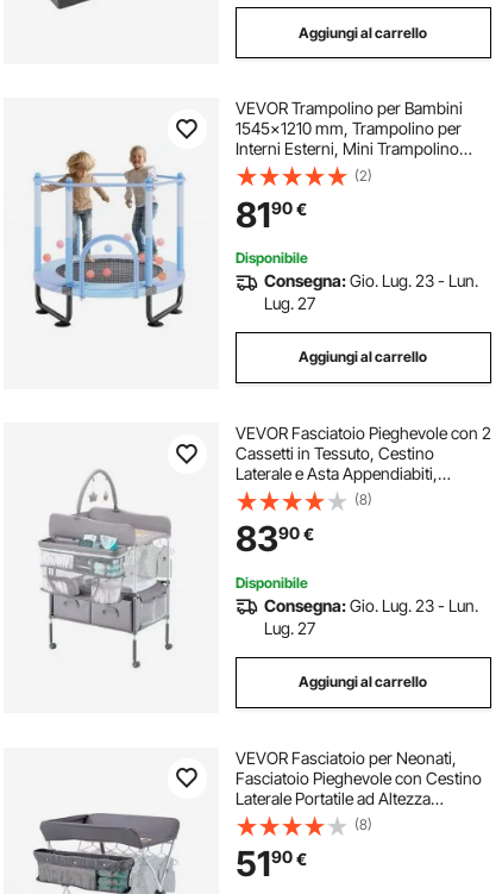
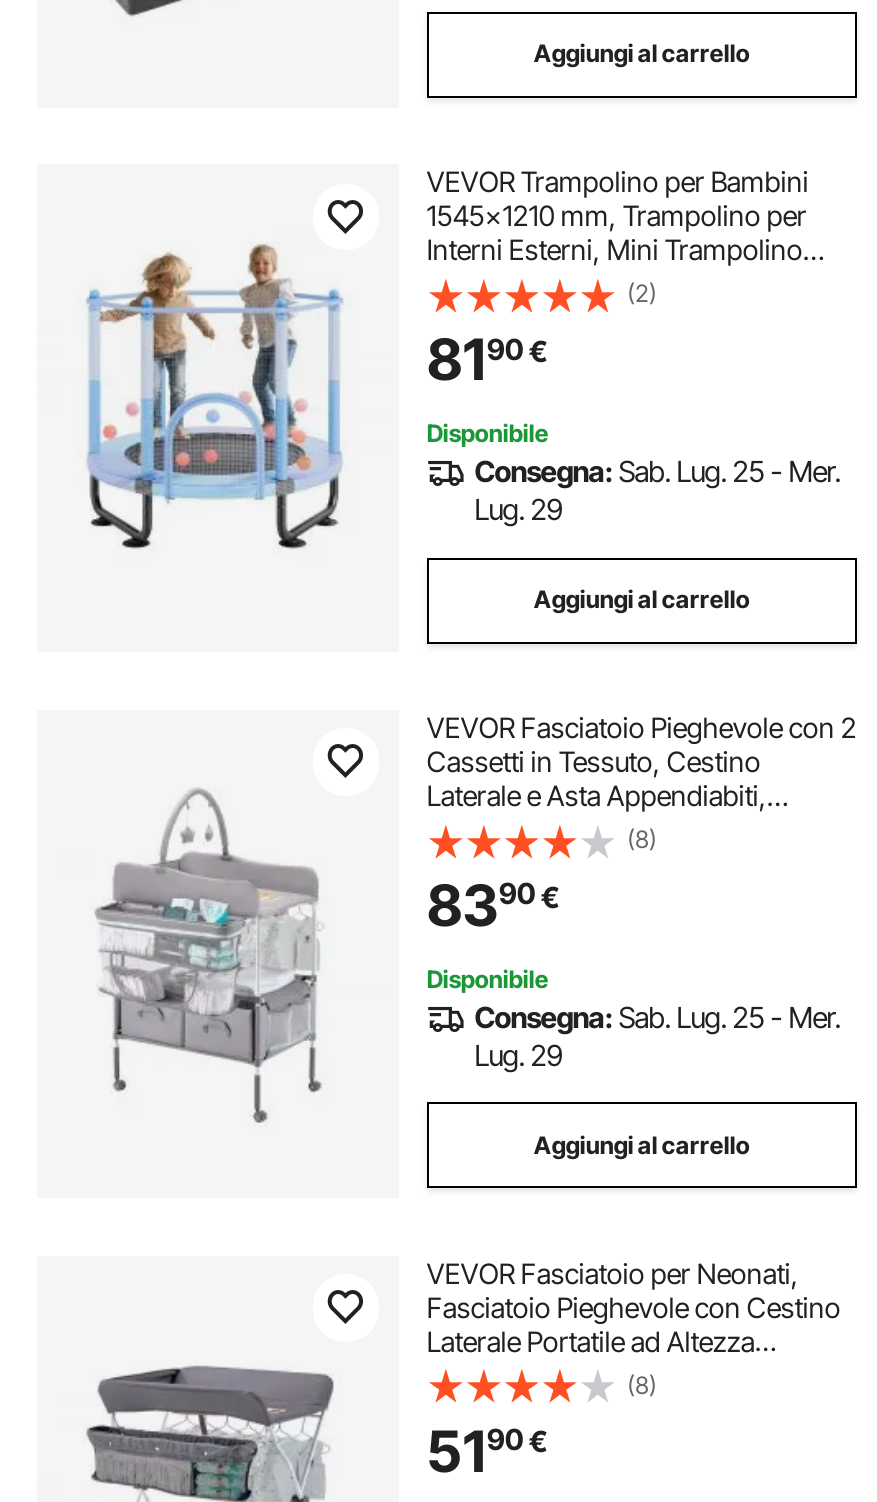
- Consegna: Gio. Lug. 23 - Lun.
+ Consegna: Sab. Lug. 25 - Mer.

- Lug. 27
+ Lug. 29

- Consegna: Gio. Lug. 23 - Lun.
+ Consegna: Sab. Lug. 25 - Mer.

- Lug. 27
+ Lug. 29
